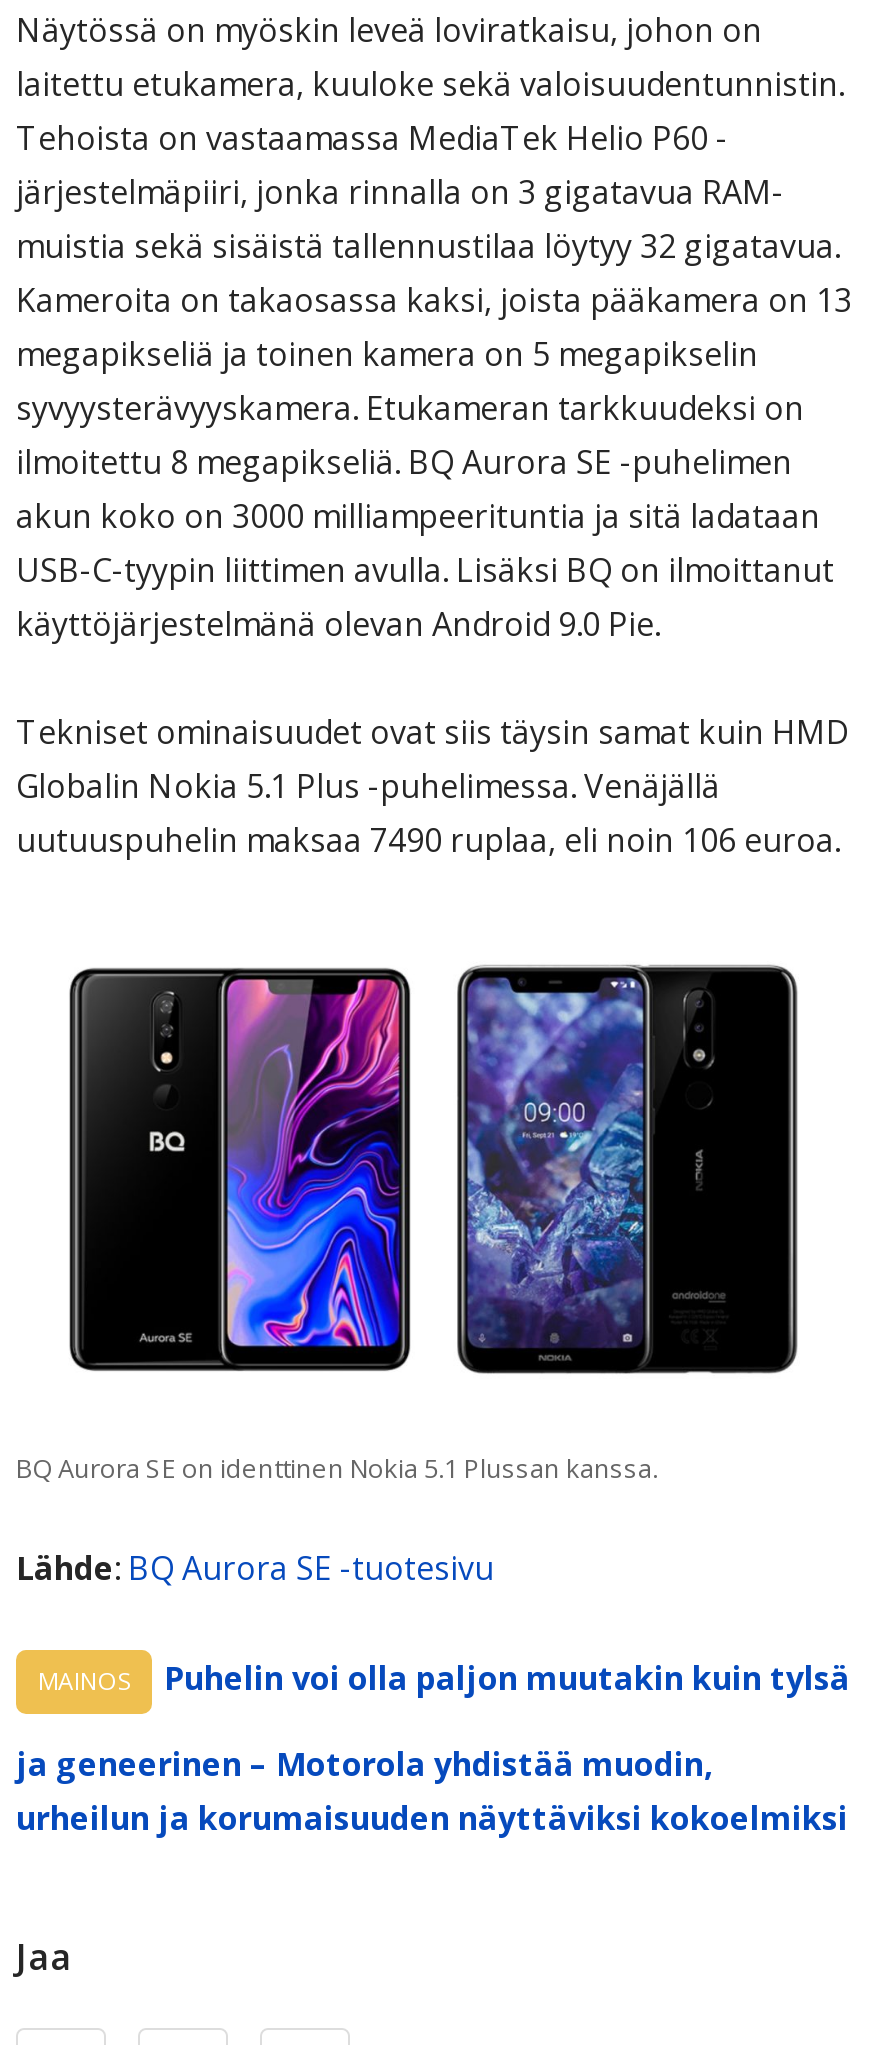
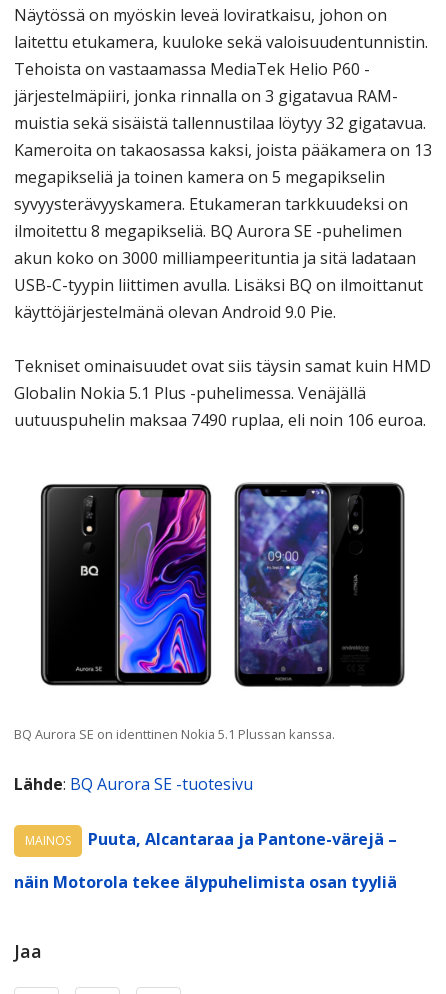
- Puhelin voi olla paljon muutakin kuin tylsä
+ Puuta, Alcantaraa ja Pantone-värejä –

- ja geneerinen – Motorola yhdistää muodin,
- urheilun ja korumaisuuden näyttäviksi kokoelmiksi
+ näin Motorola tekee älypuhelimista osan tyyliä
